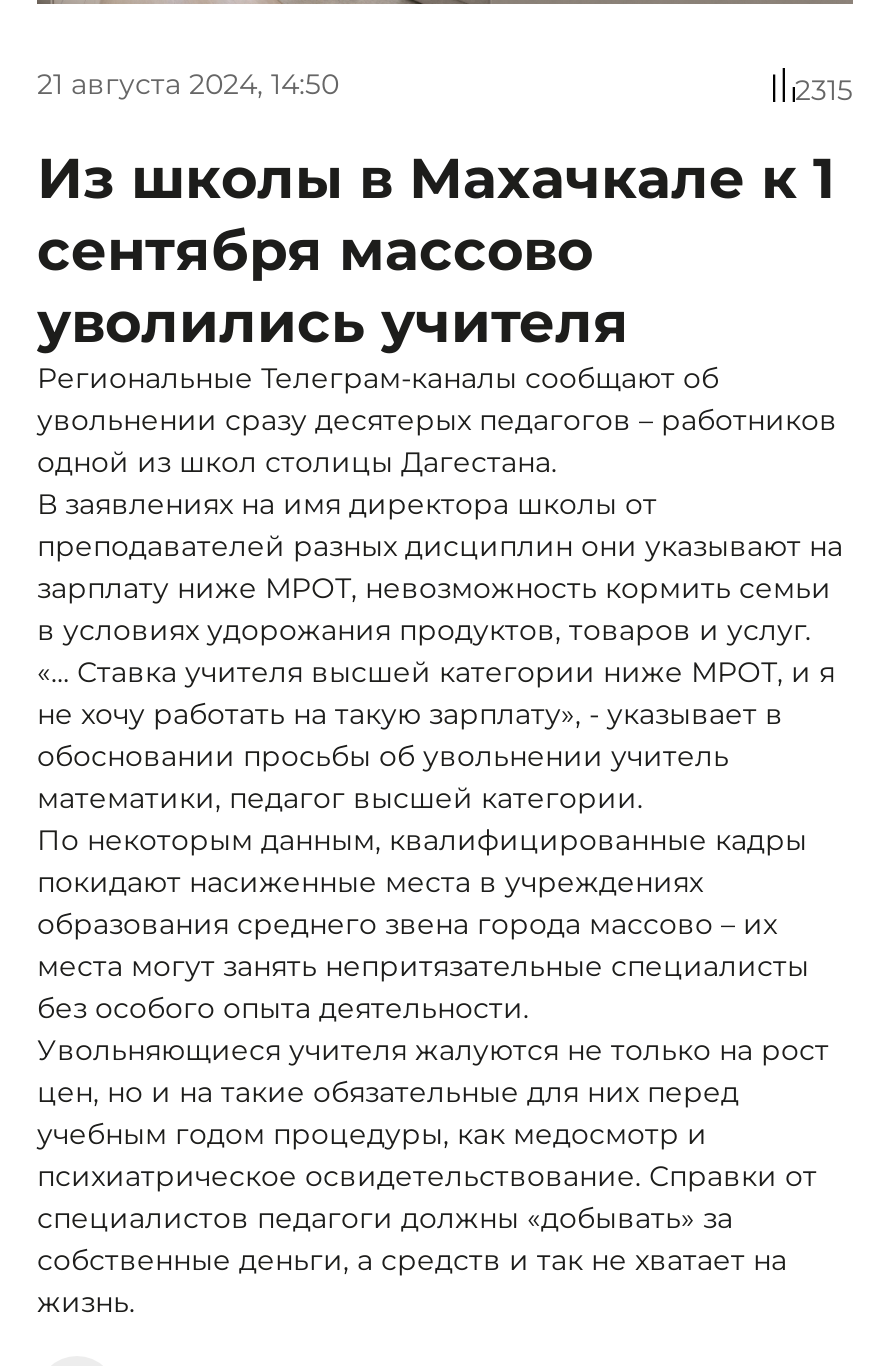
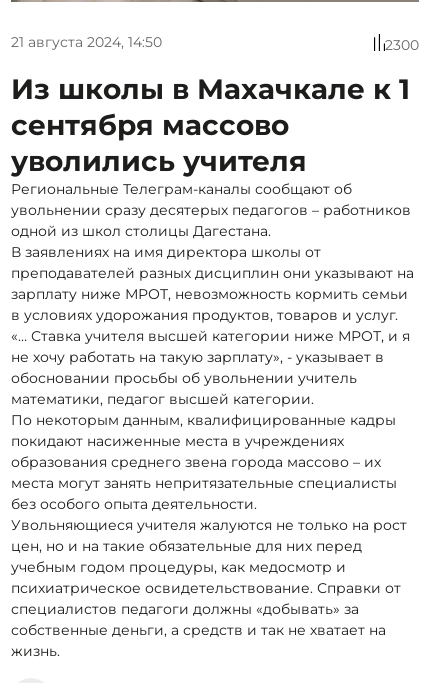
- 2315
+ 2300
